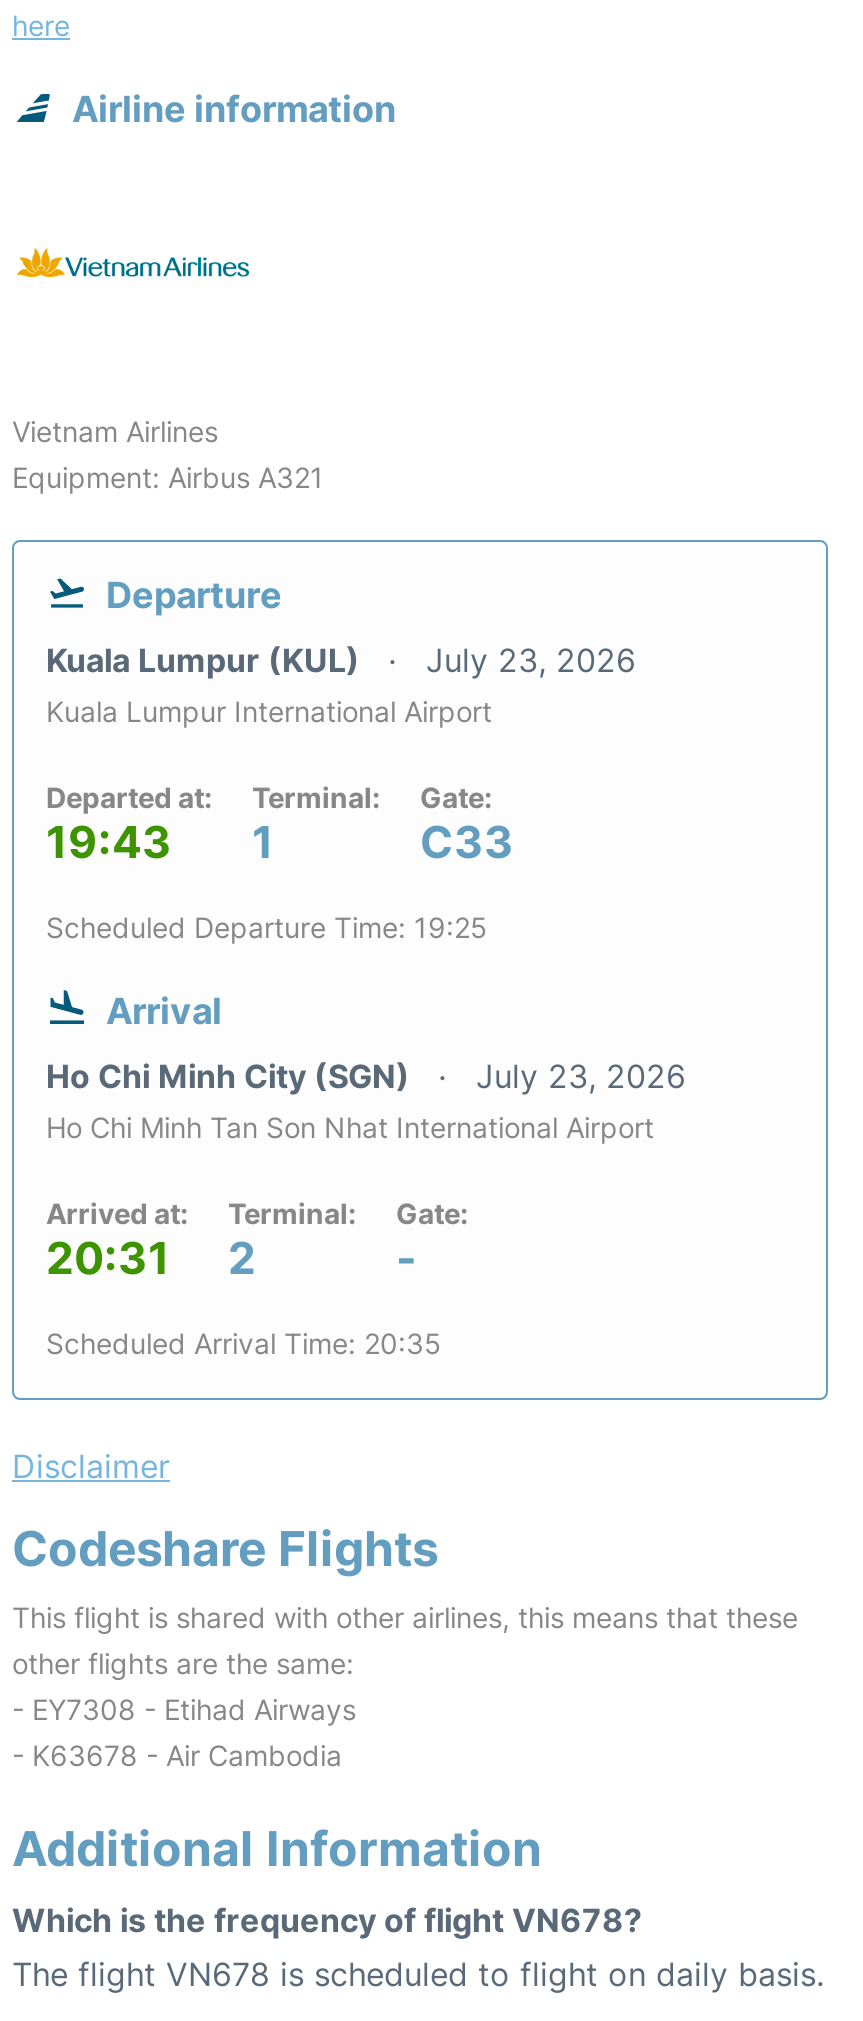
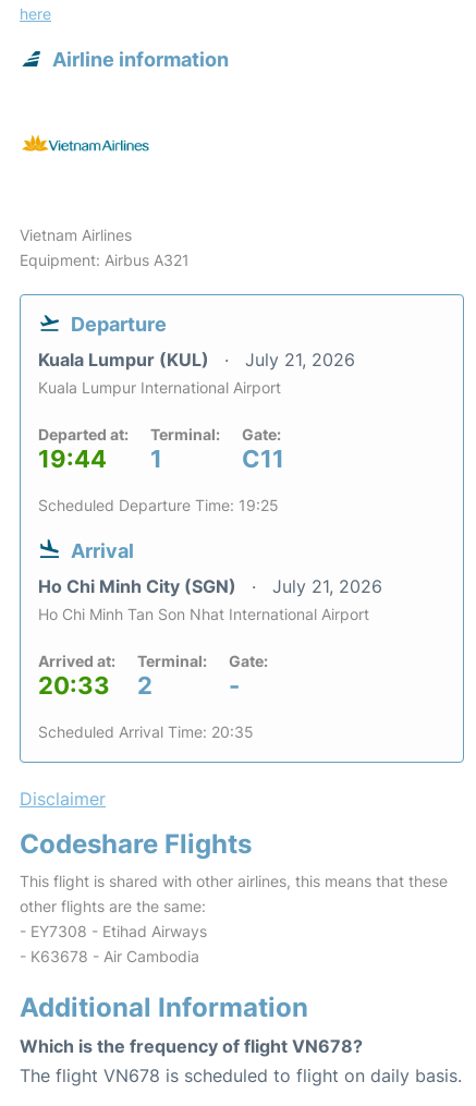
- Kuala Lumpur (KUL) July 23, 2026
+ Kuala Lumpur (KUL) July 21, 2026

- 19:43 1
+ 19:44 1

- C33
+ C11

- Ho Chi Minh City (SGN) July 23, 2026
+ Ho Chi Minh City (SGN) July 21, 2026

- 20:31 2
+ 20:33 2
